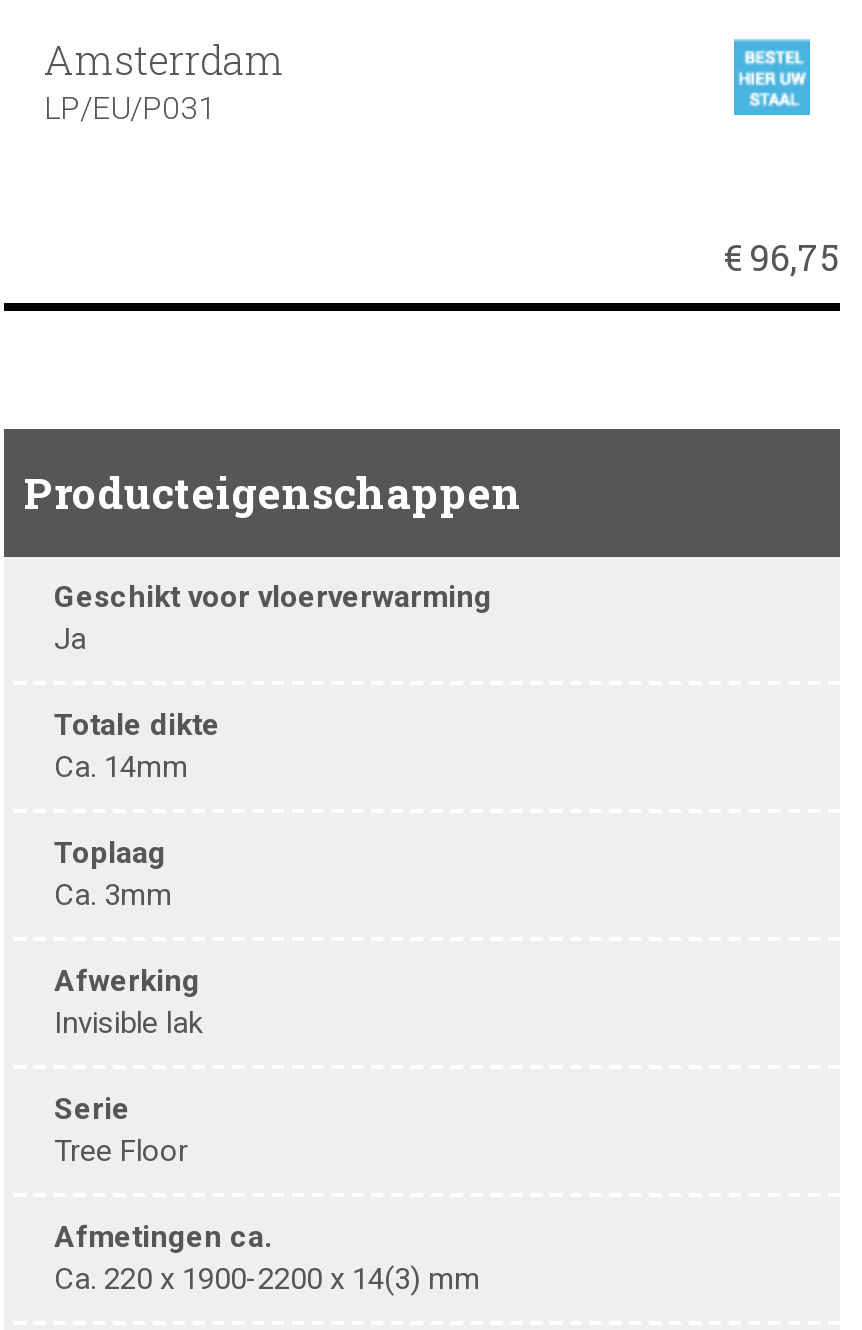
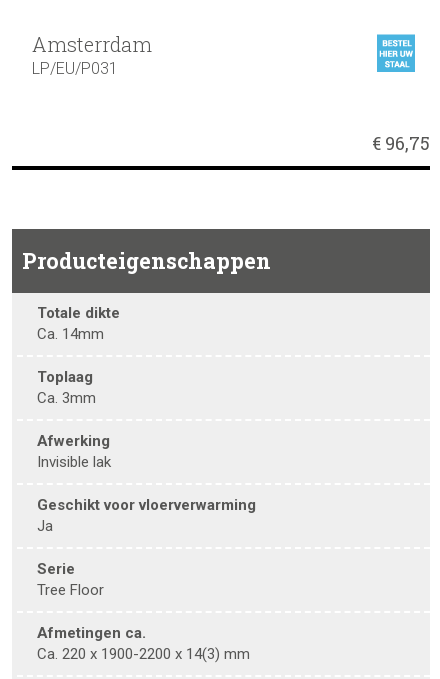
moved down: geschikt voor vloerverwarming | ja

moved up: totale dikte | ca. 14mm | toplaag | ca. 3mm | afwerking | invisible lak
